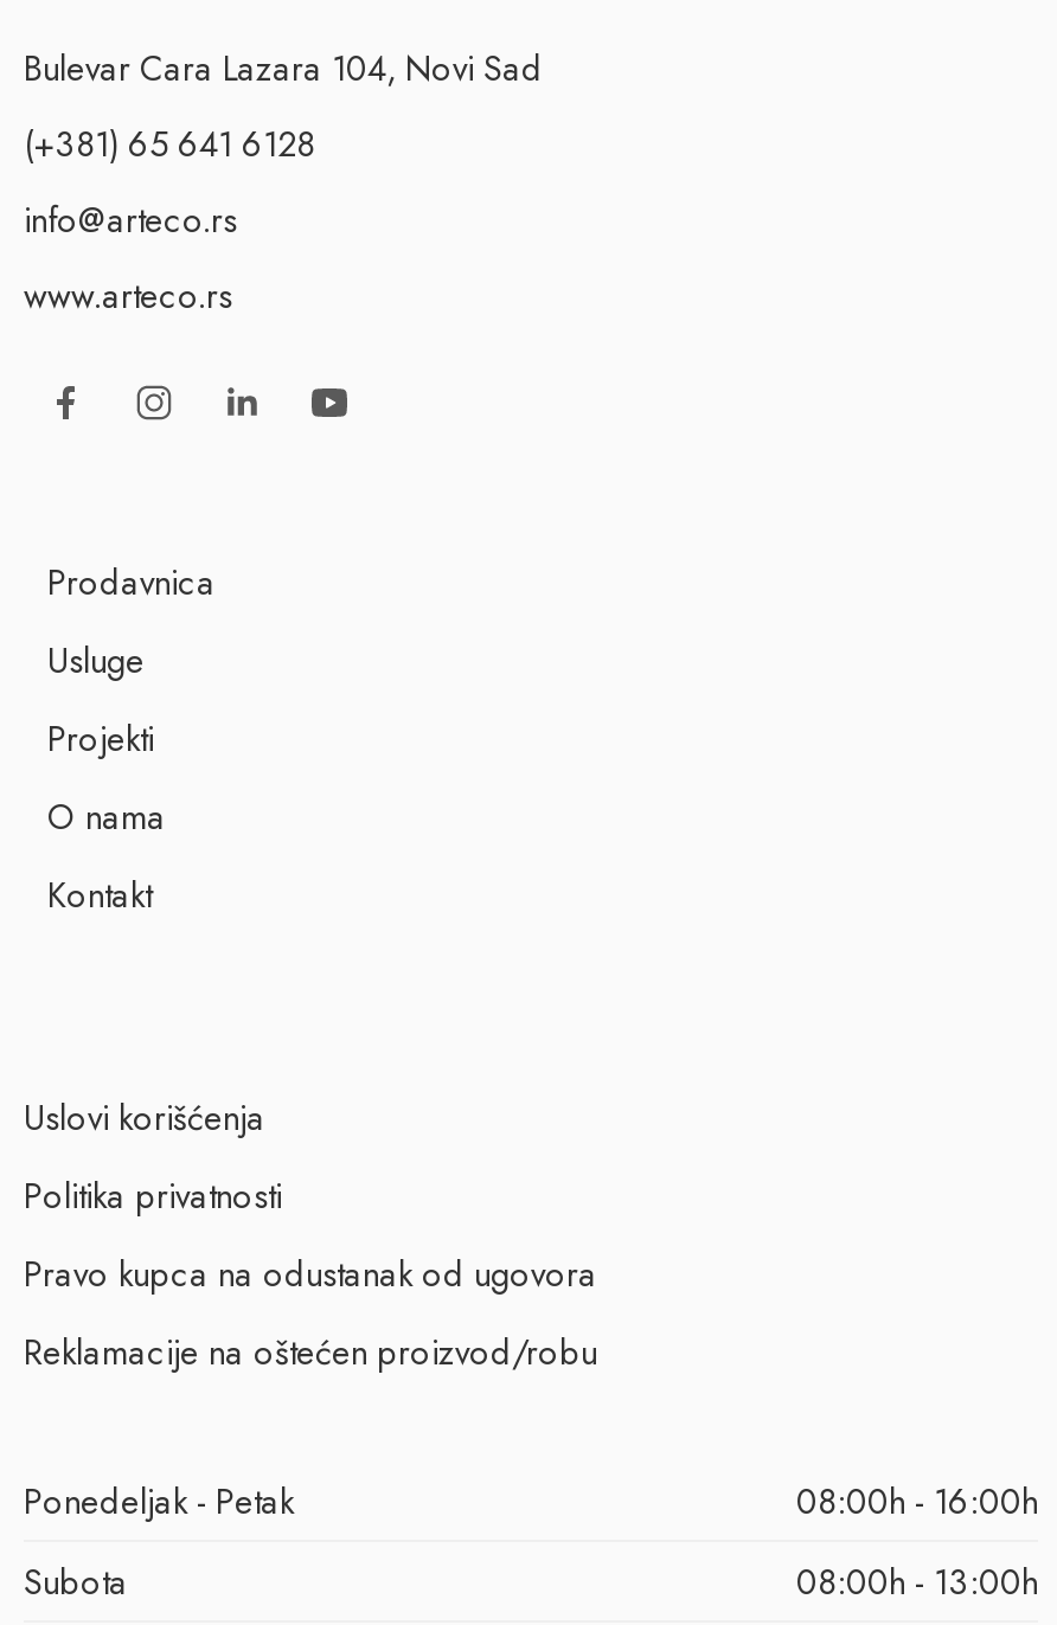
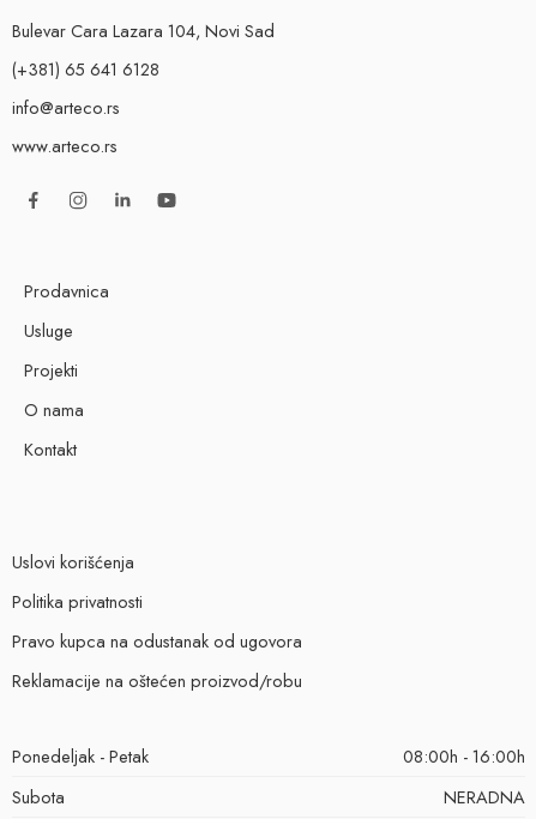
- 08:00h - 13:00h
+ NERADNA
